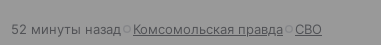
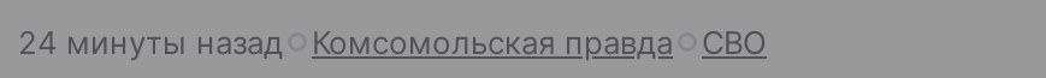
- 52 минуты назад Комсомольская правда СВО
+ 24 минуты назад Комсомольская правда СВО
